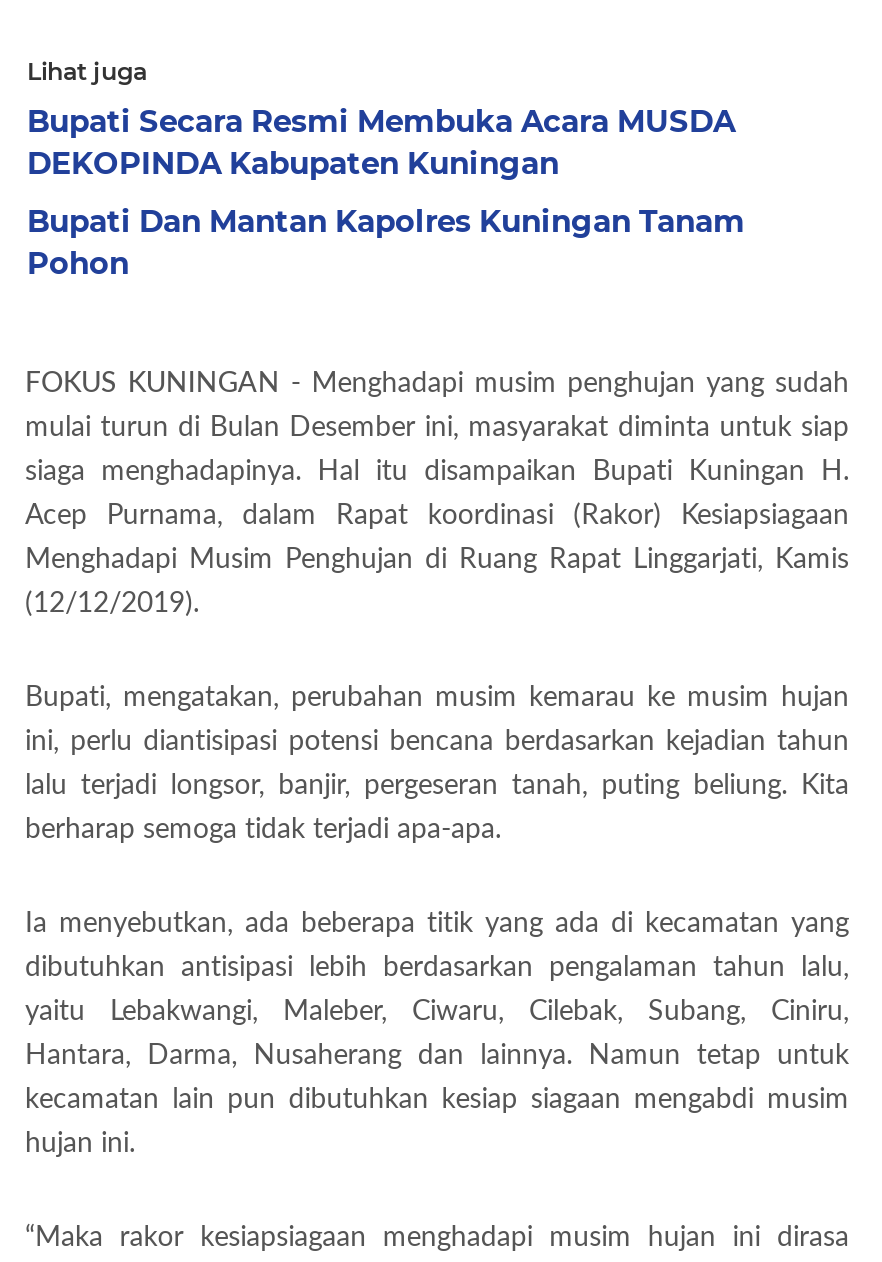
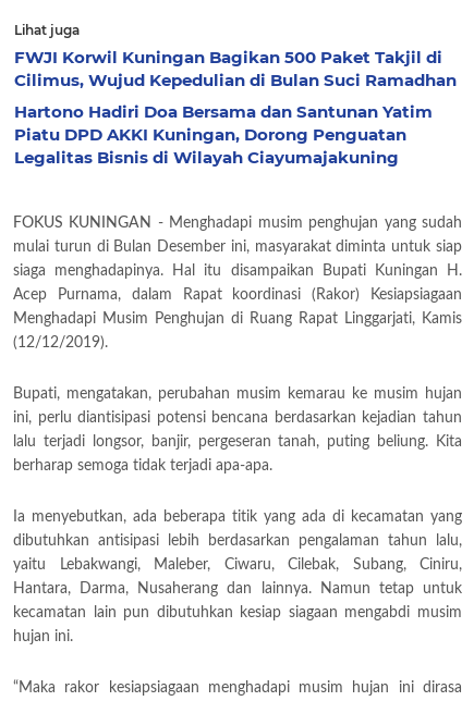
- Bupati Secara Resmi Membuka Acara MUSDA
- DEKOPINDA Kabupaten Kuningan
+ FWJI Korwil Kuningan Bagikan 500 Paket Takjil di
+ Cilimus, Wujud Kepedulian di Bulan Suci Ramadhan

- Bupati Dan Mantan Kapolres Kuningan Tanam
- Pohon
+ Hartono Hadiri Doa Bersama dan Santunan Yatim
+ Piatu DPD AKKI Kuningan, Dorong Penguatan
+ Legalitas Bisnis di Wilayah Ciayumajakuning
